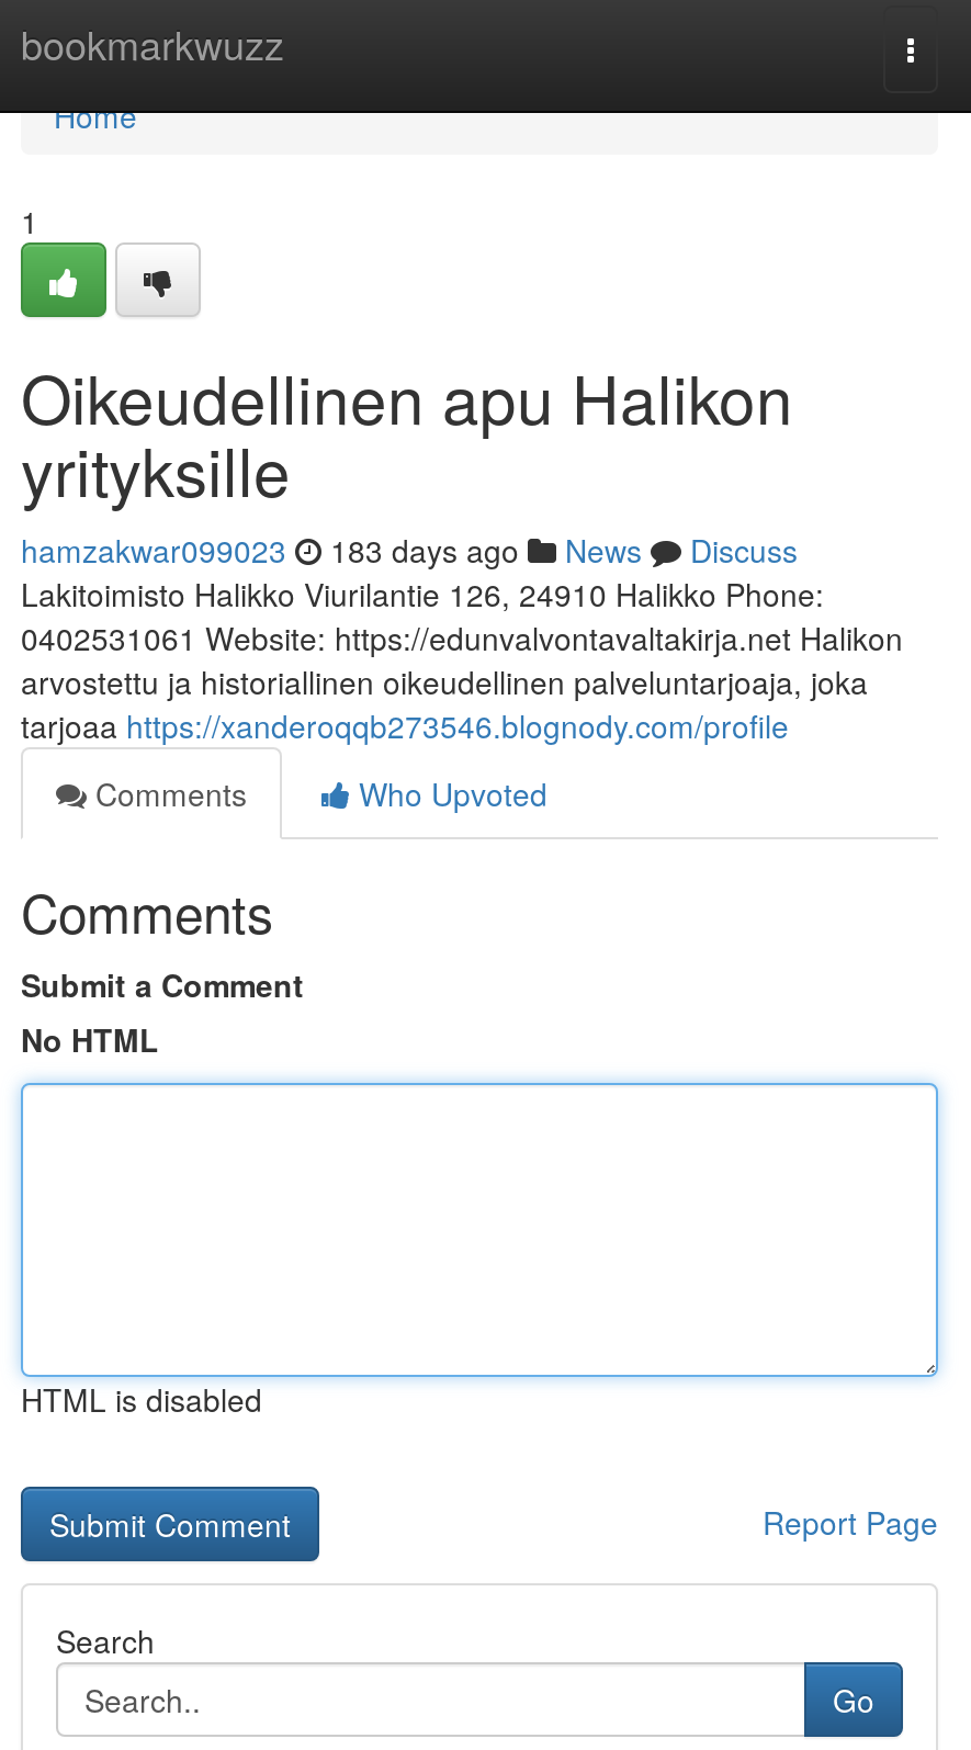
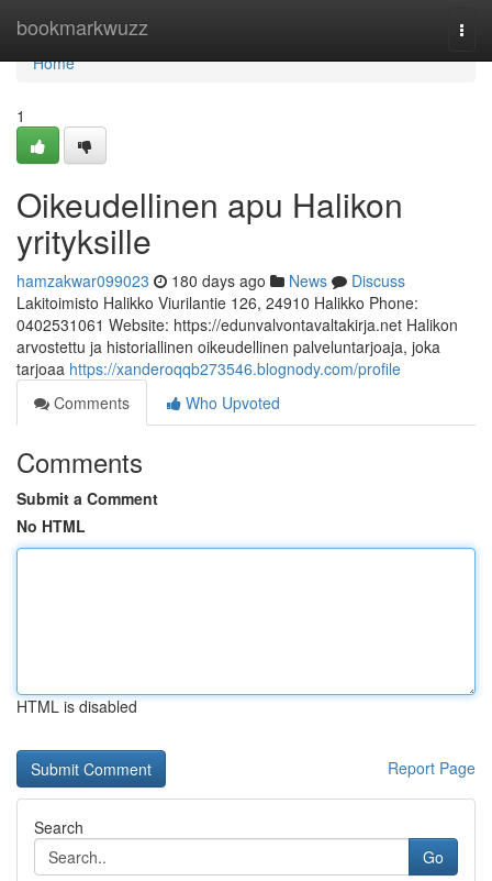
- hamzakwar099023 183 days ago News Discuss
+ hamzakwar099023 180 days ago News Discuss
